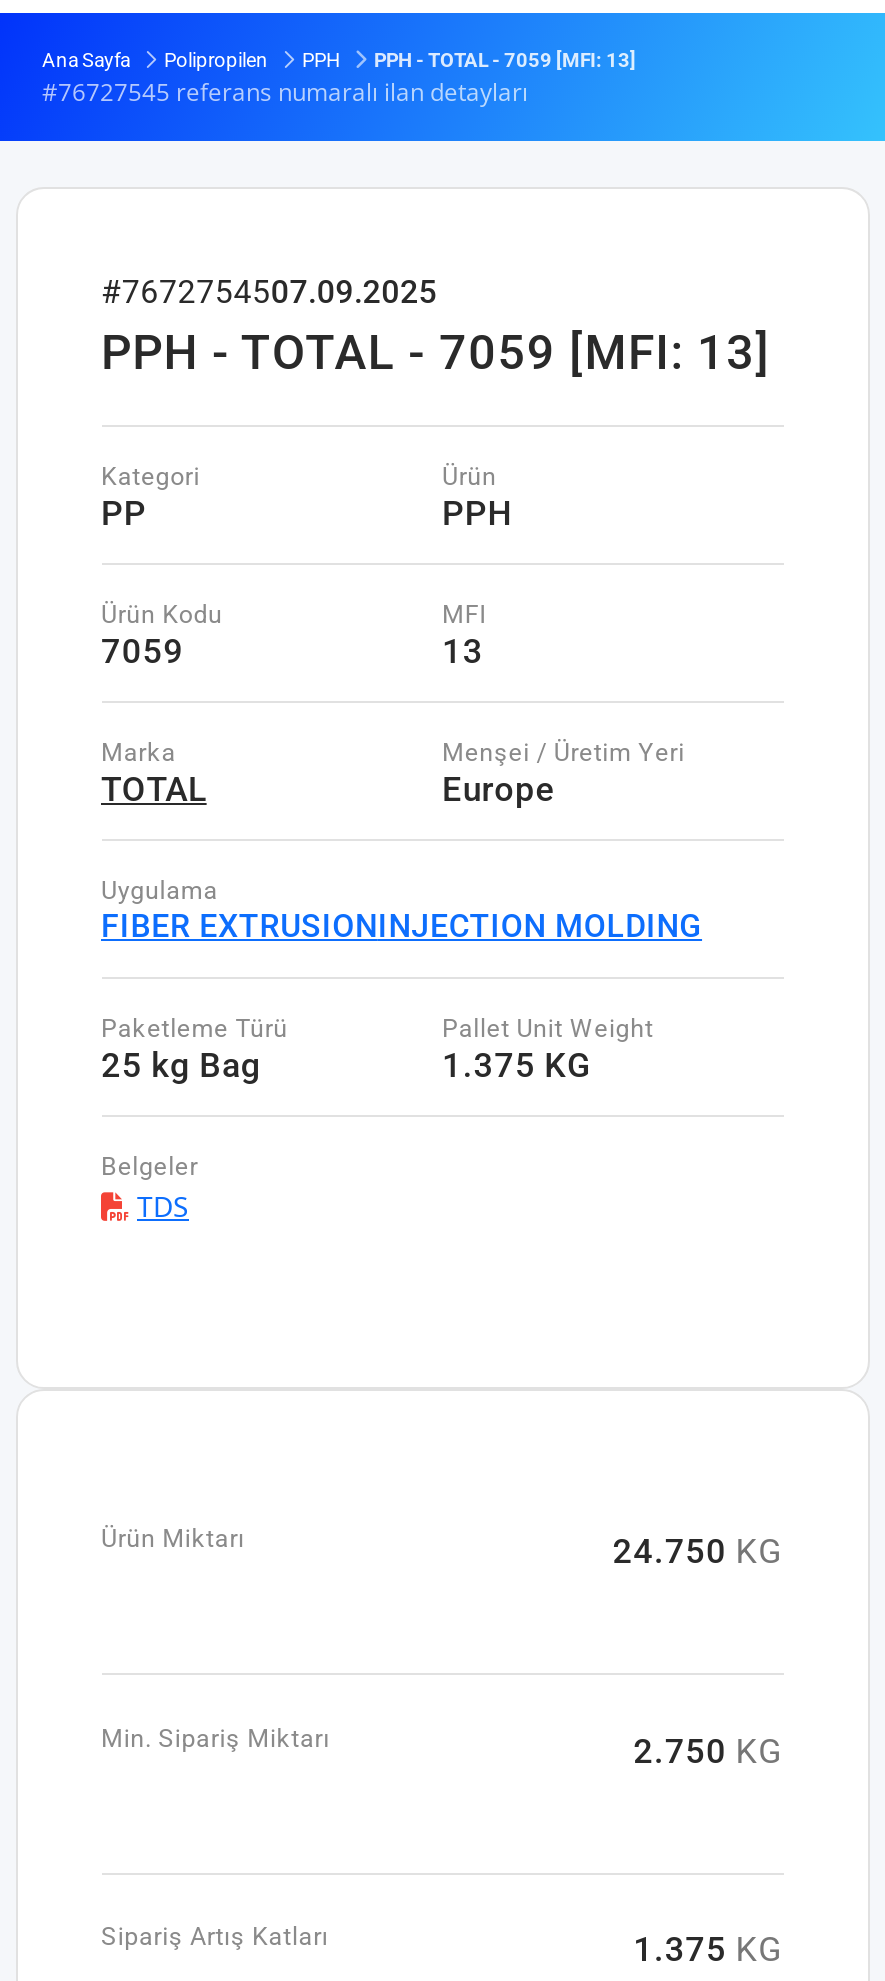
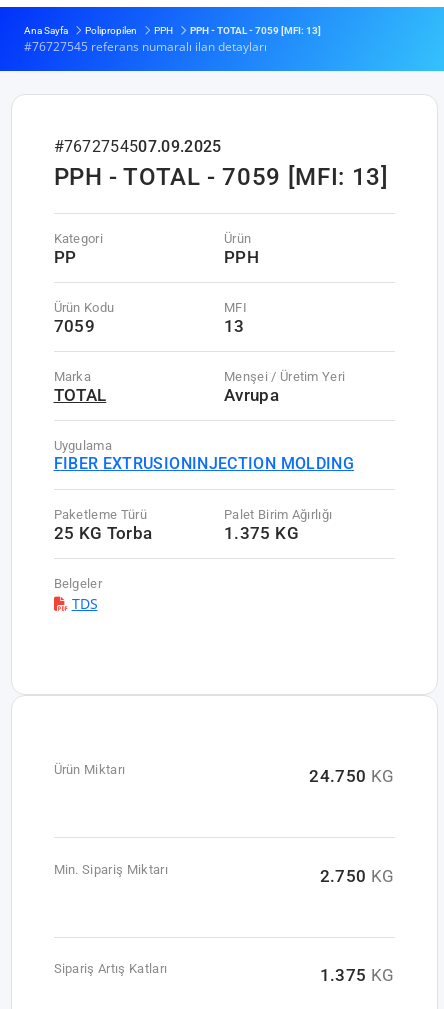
- Europe
+ Avrupa

- Pallet Unit Weight
+ Palet Birim Ağırlığı

- 25 kg Bag
+ 25 KG Torba
